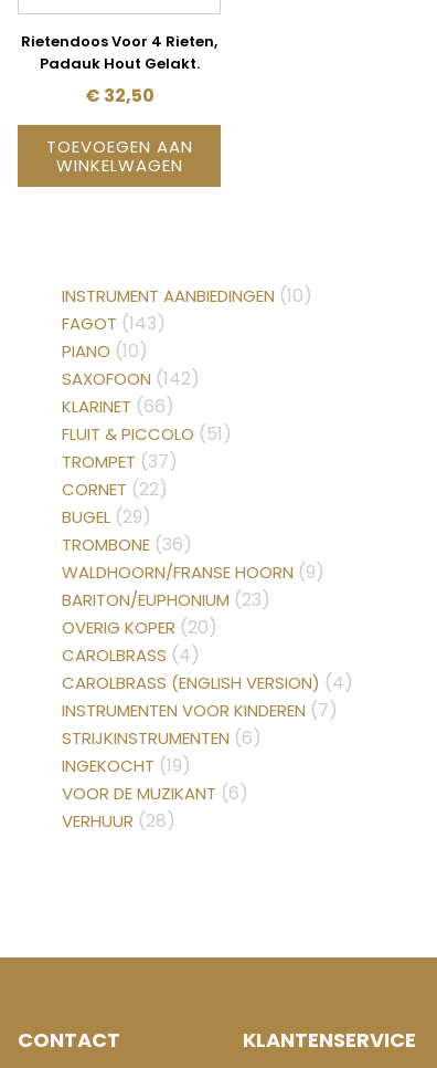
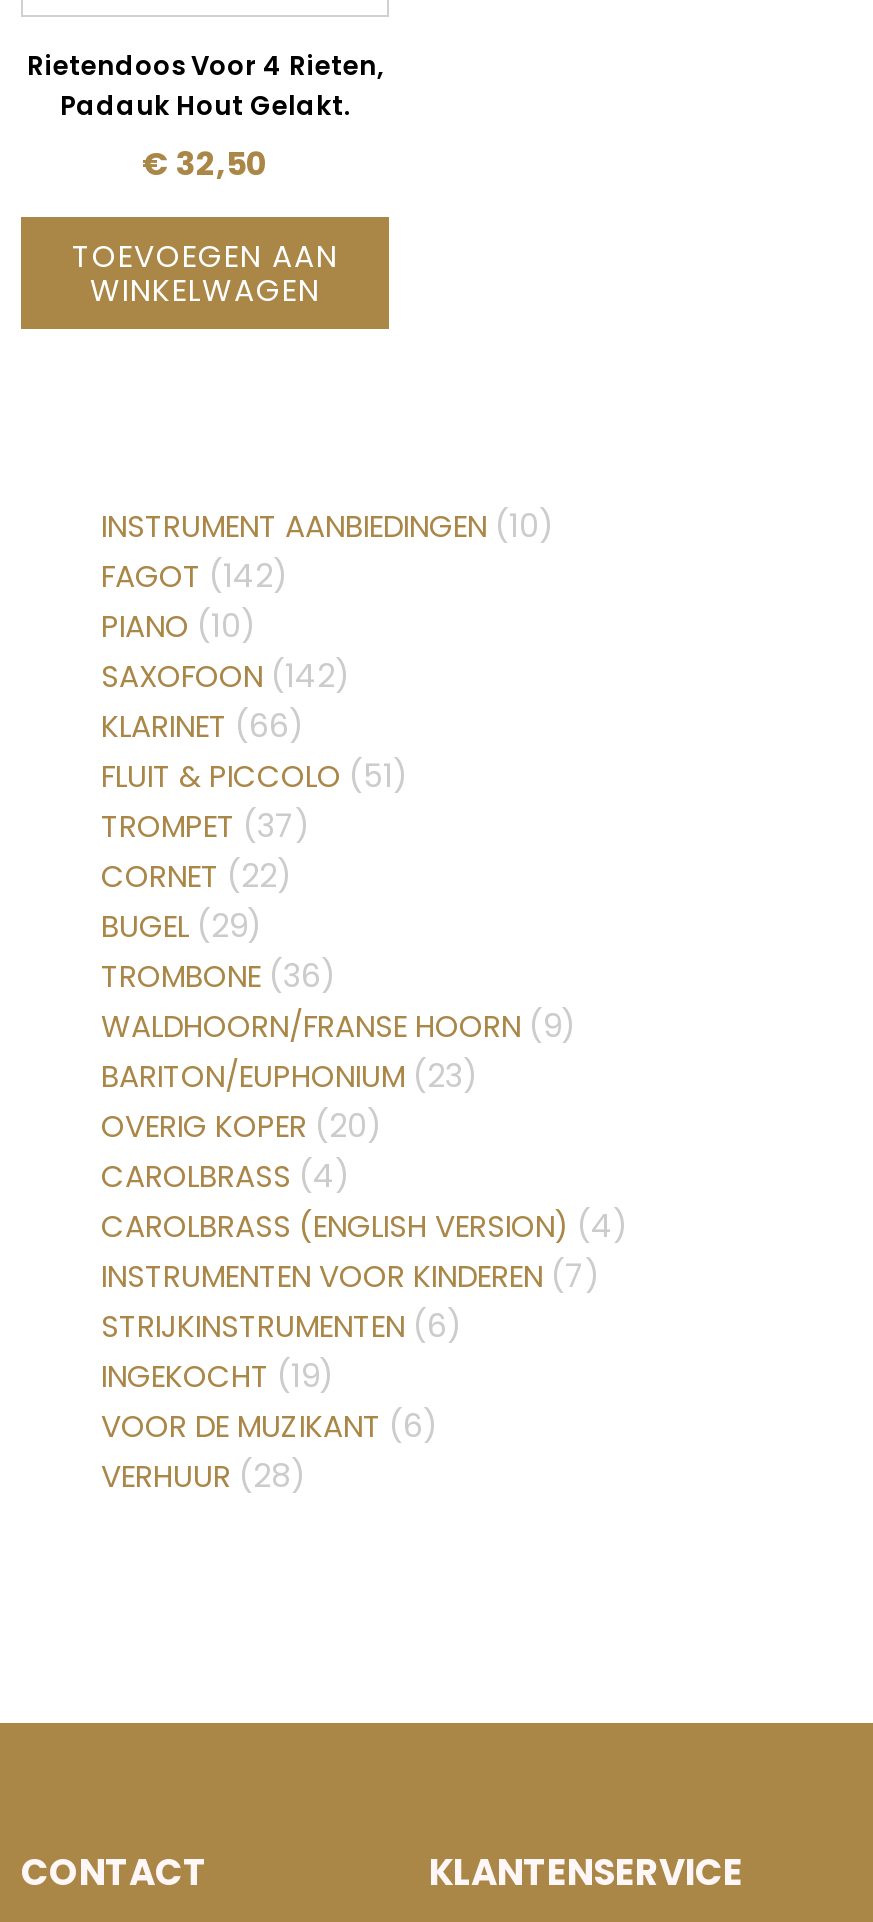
- FAGOT (143)
+ FAGOT (142)
